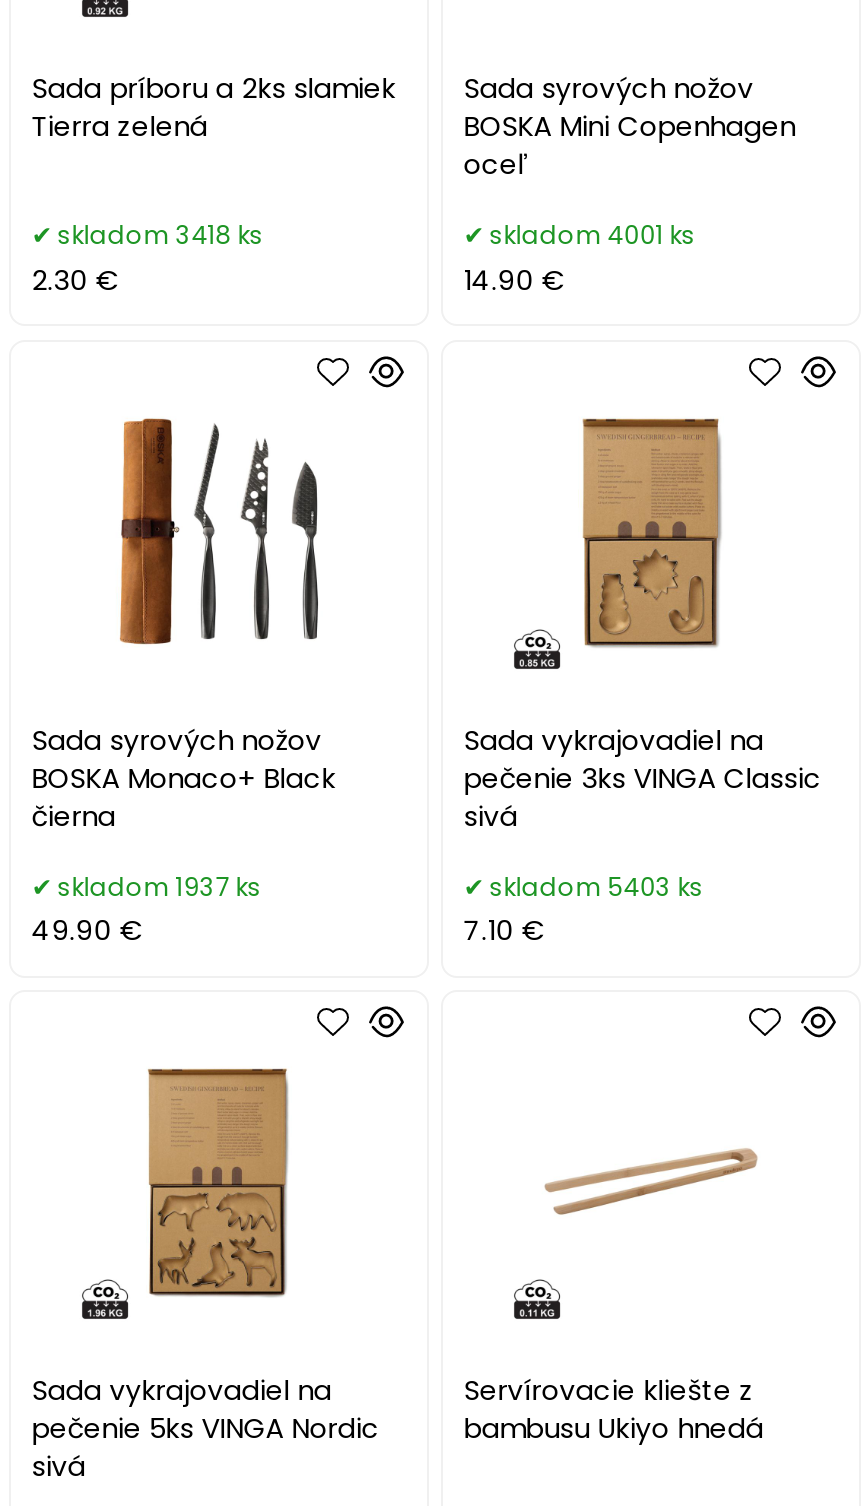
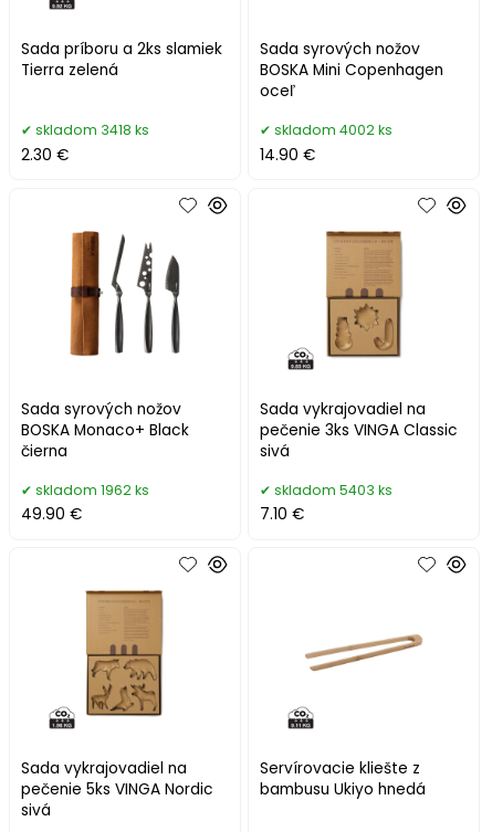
- skladom 4001 ks
+ skladom 4002 ks

- skladom 1937 ks
+ skladom 1962 ks
